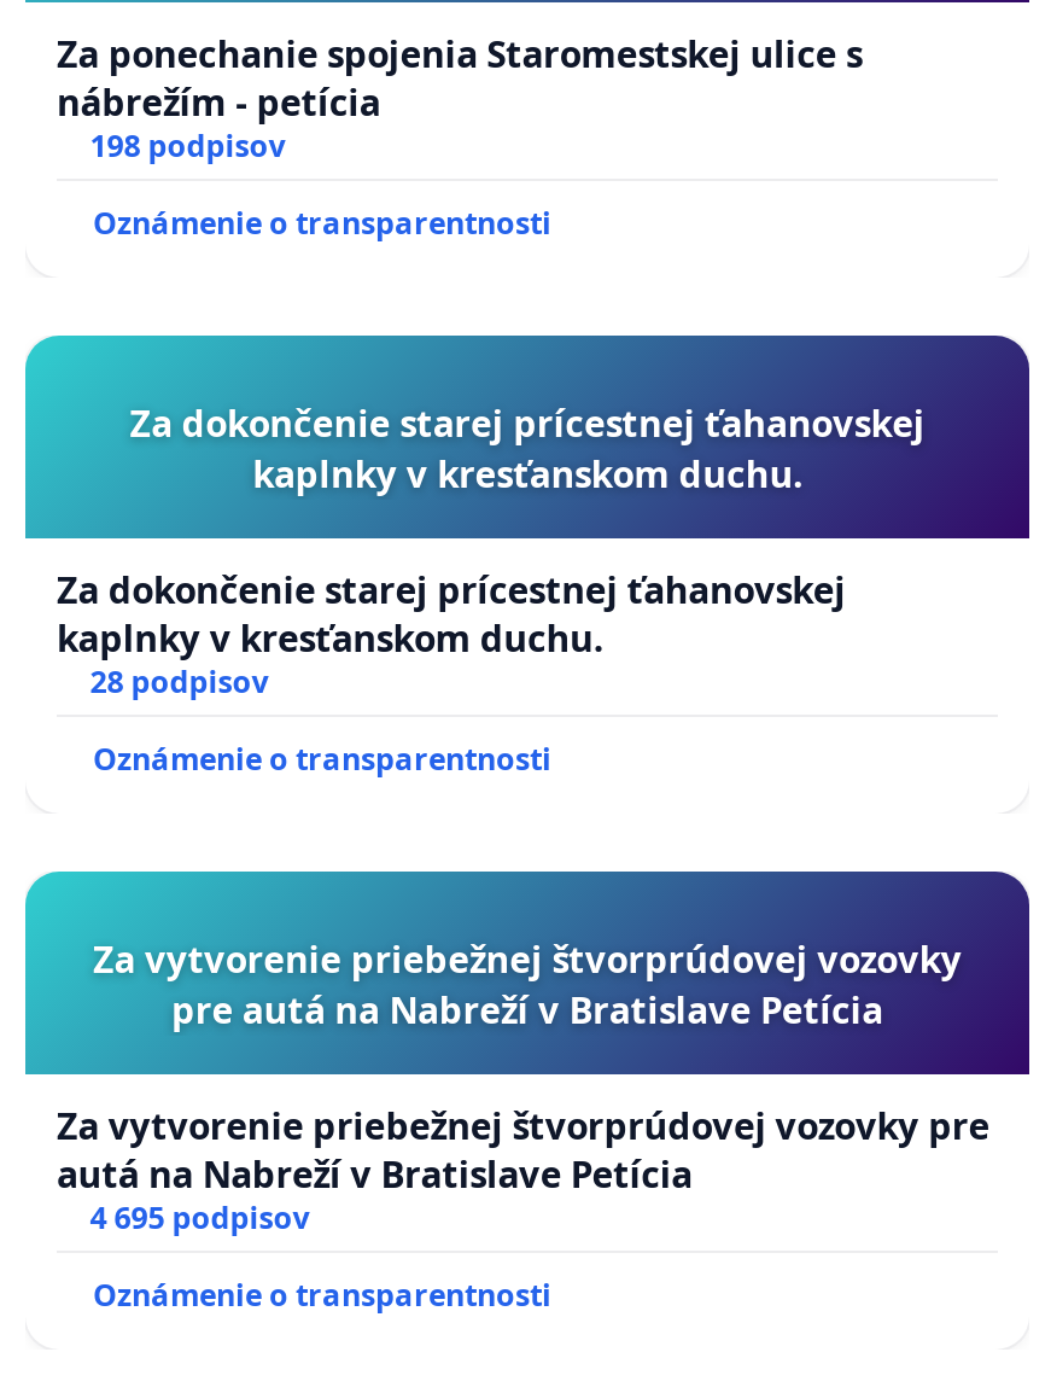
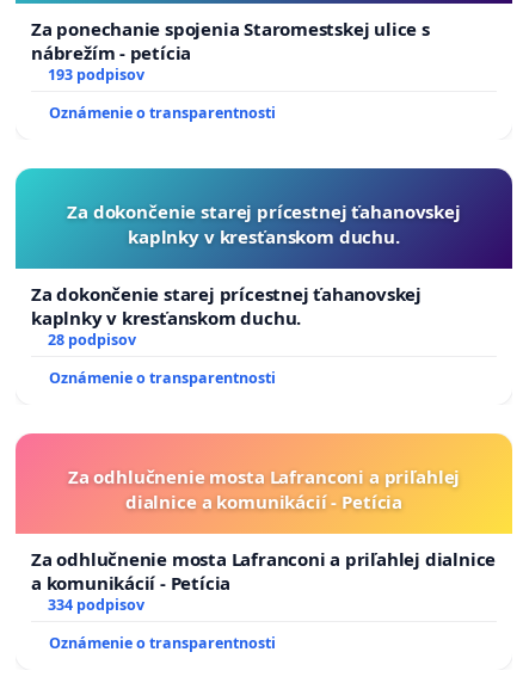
- 198 podpisov
+ 193 podpisov

- [image]
- Za vytvorenie priebežnej štvorprúdovej vozovky
- pre autá na Nabreží v Bratislave Petícia
+ [image]
+ Za odhlučnenie mosta Lafranconi a priľahlej
+ dialnice a komunikácií - Petícia

- Za vytvorenie priebežnej štvorprúdovej vozovky pre
- autá na Nabreží v Bratislave Petícia
- 4 695 podpisov
+ Za odhlučnenie mosta Lafranconi a priľahlej dialnice
+ a komunikácií - Petícia
+ 334 podpisov
